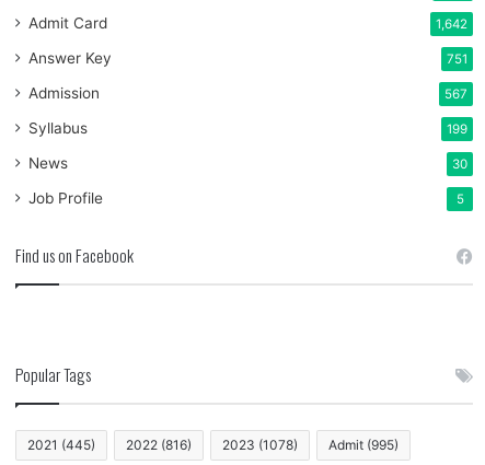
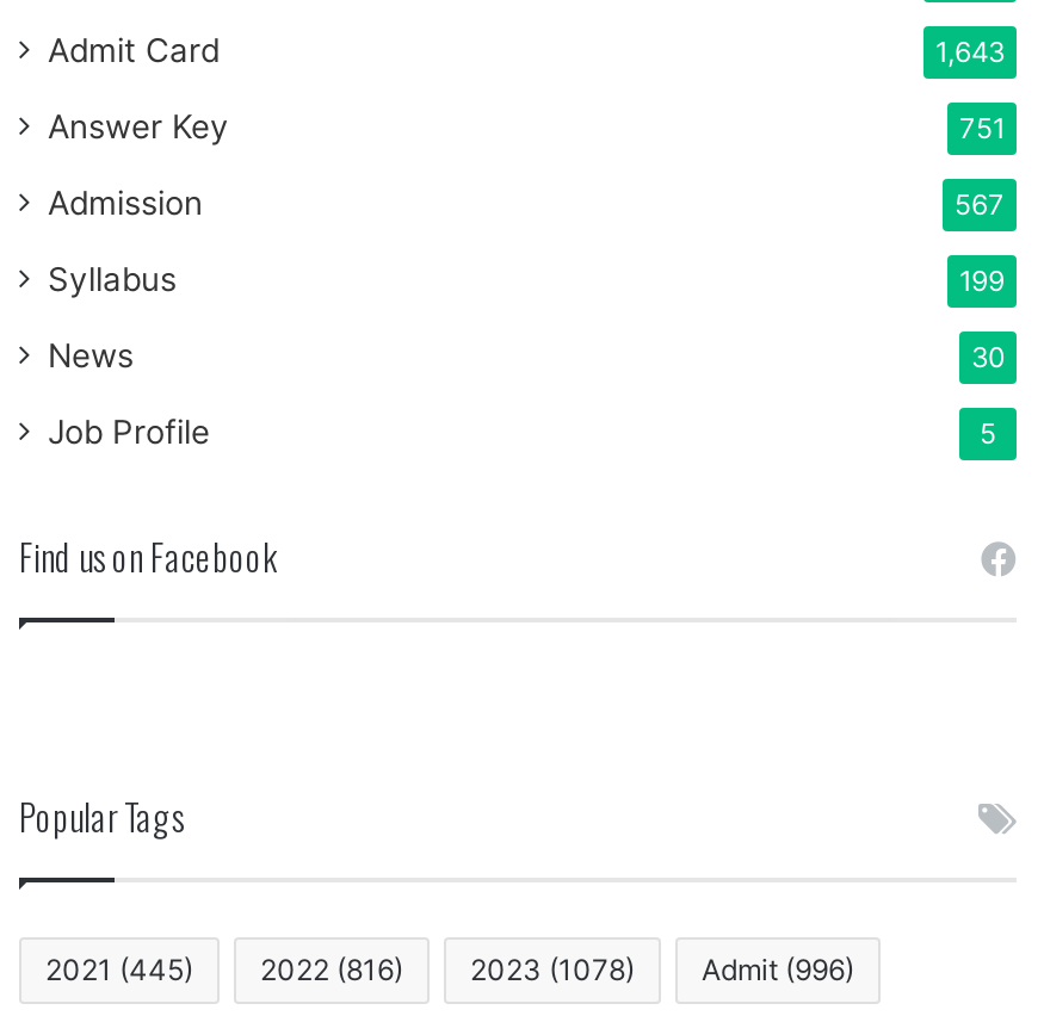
- 1,642
+ 1,643

- 2021 (445) 2022 (816) 2023 (1078) Admit (995)
+ 2021 (445) 2022 (816) 2023 (1078) Admit (996)
